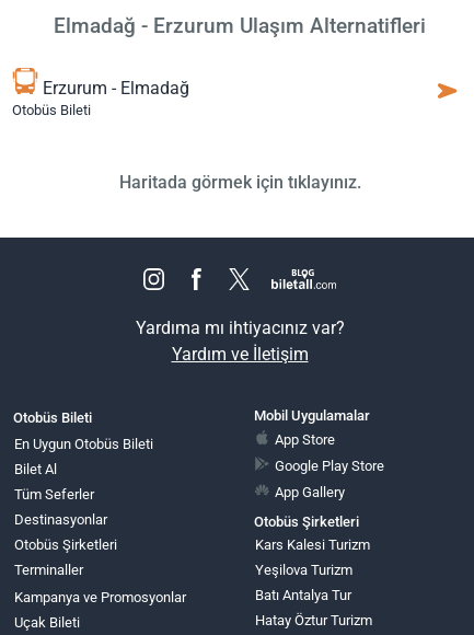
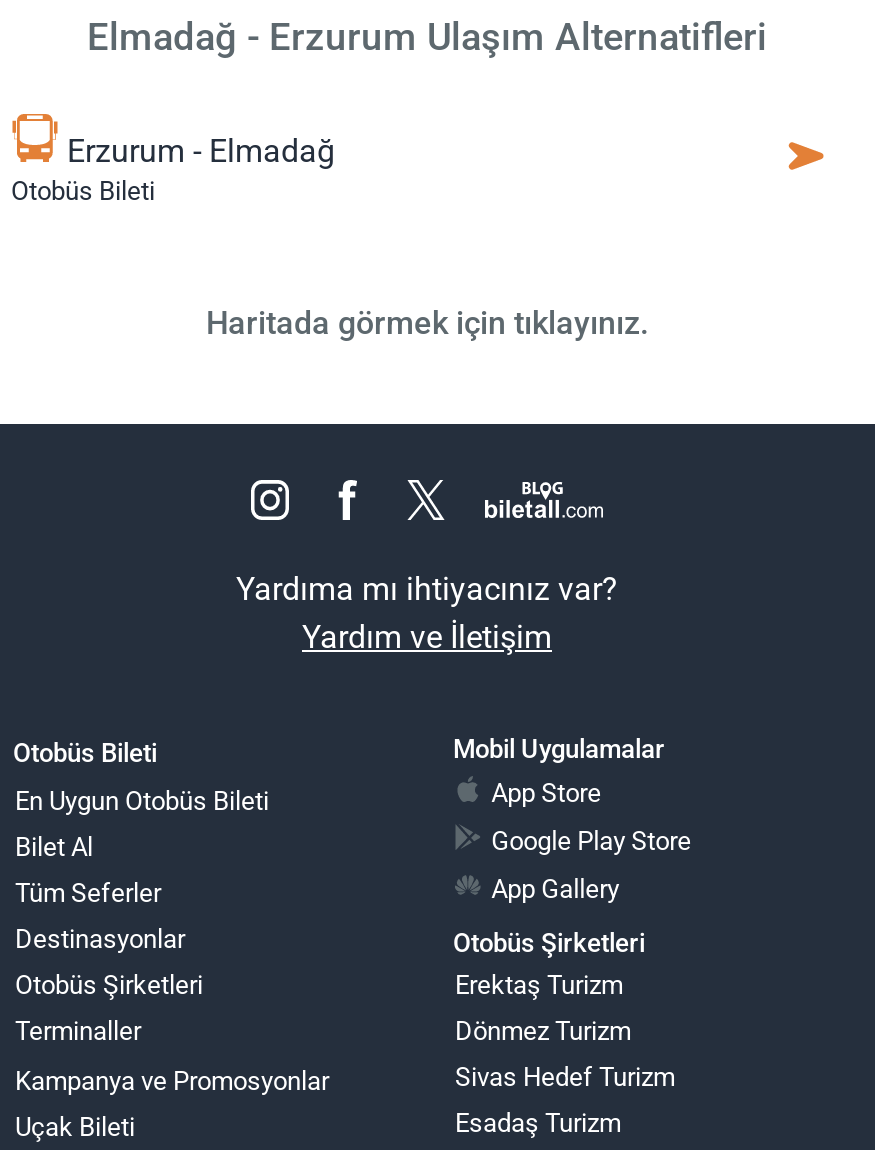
- Kars Kalesi Turizm
+ Erektaş Turizm

- Yeşilova Turizm
+ Dönmez Turizm

- Batı Antalya Tur
+ Sivas Hedef Turizm

- Hatay Öztur Turizm
+ Esadaş Turizm
